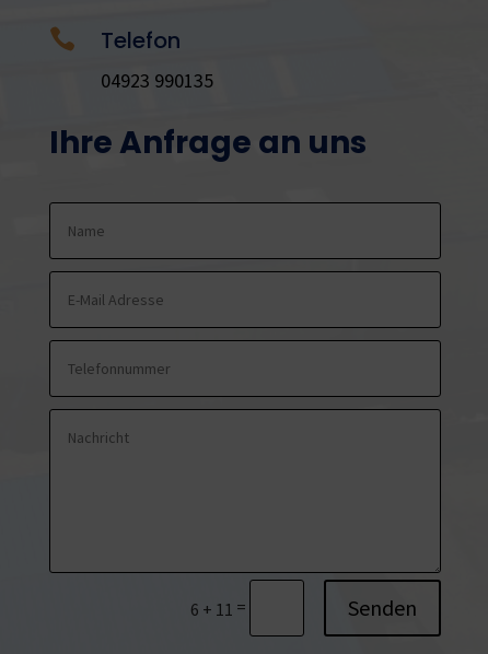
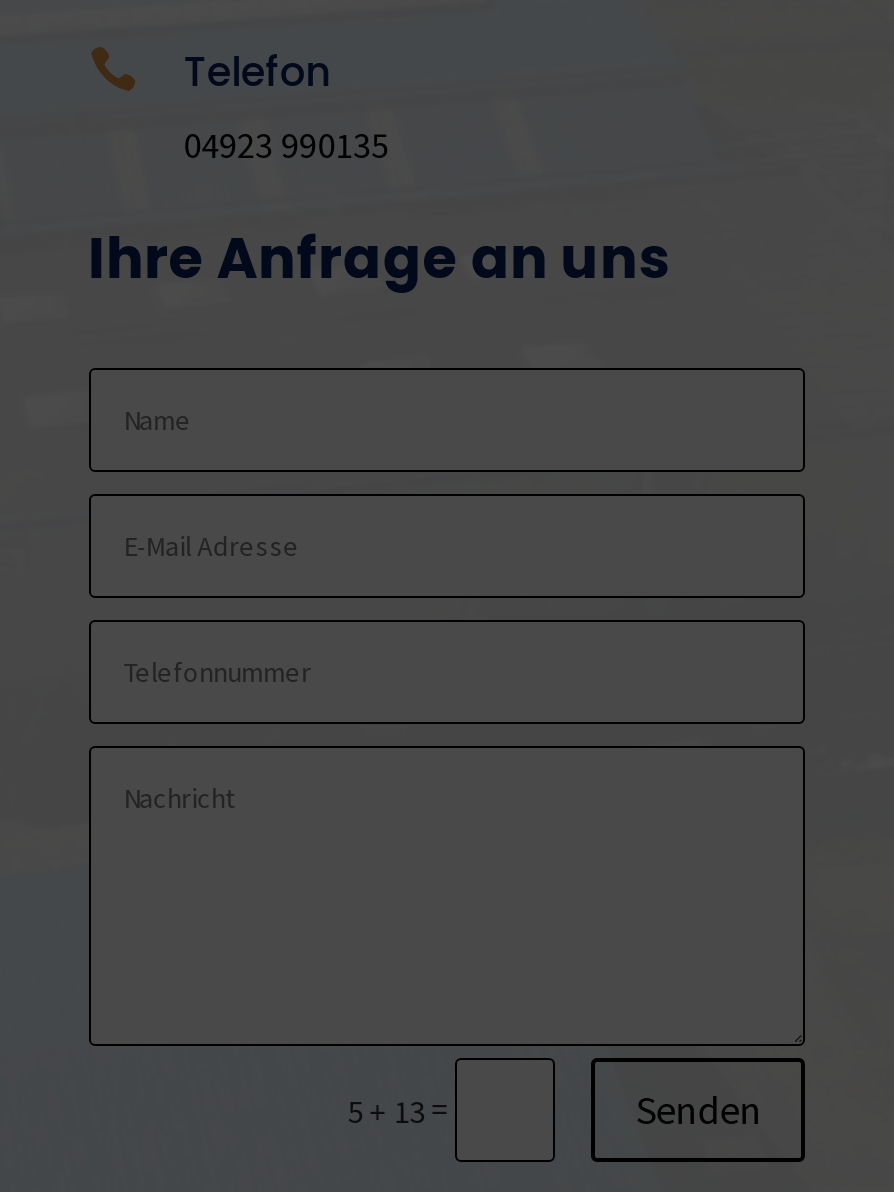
- 6 + 11 =
+ 5 + 13 =
